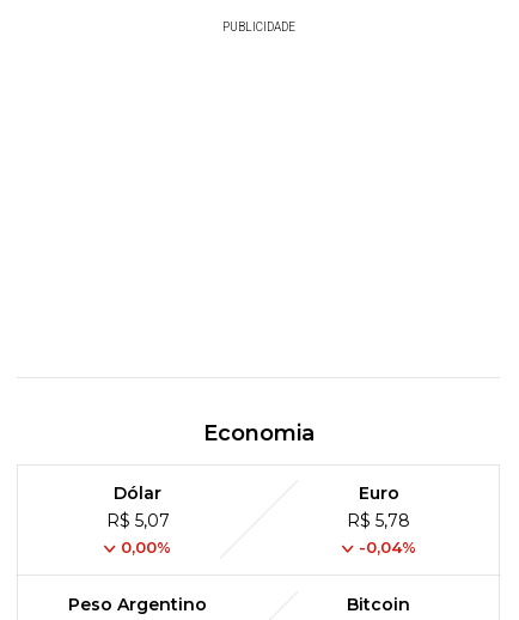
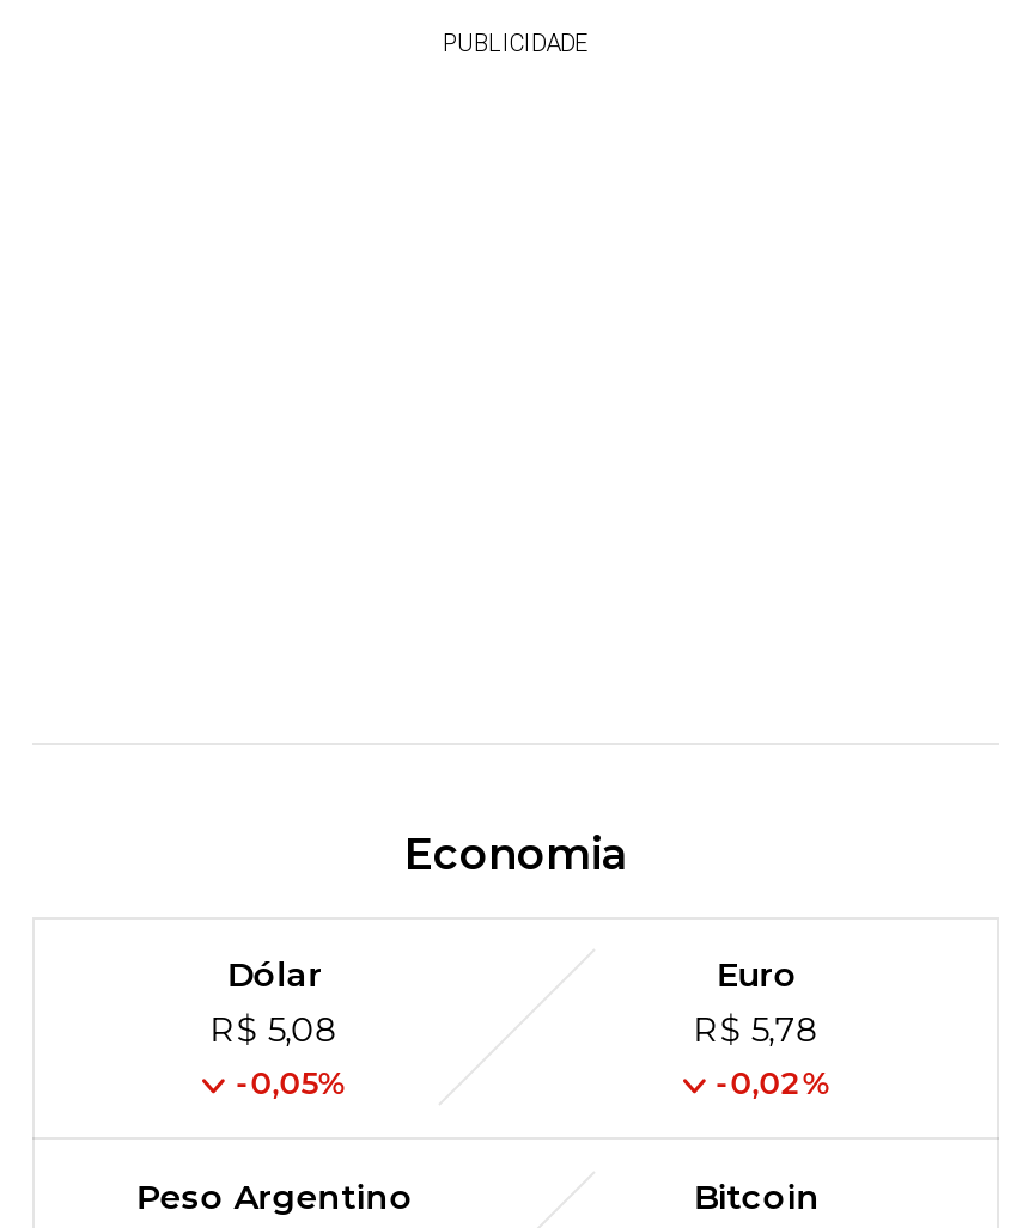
- R$ 5,07
+ R$ 5,08

- 0,00%
+ -0,05%

- -0,04%
+ -0,02%
